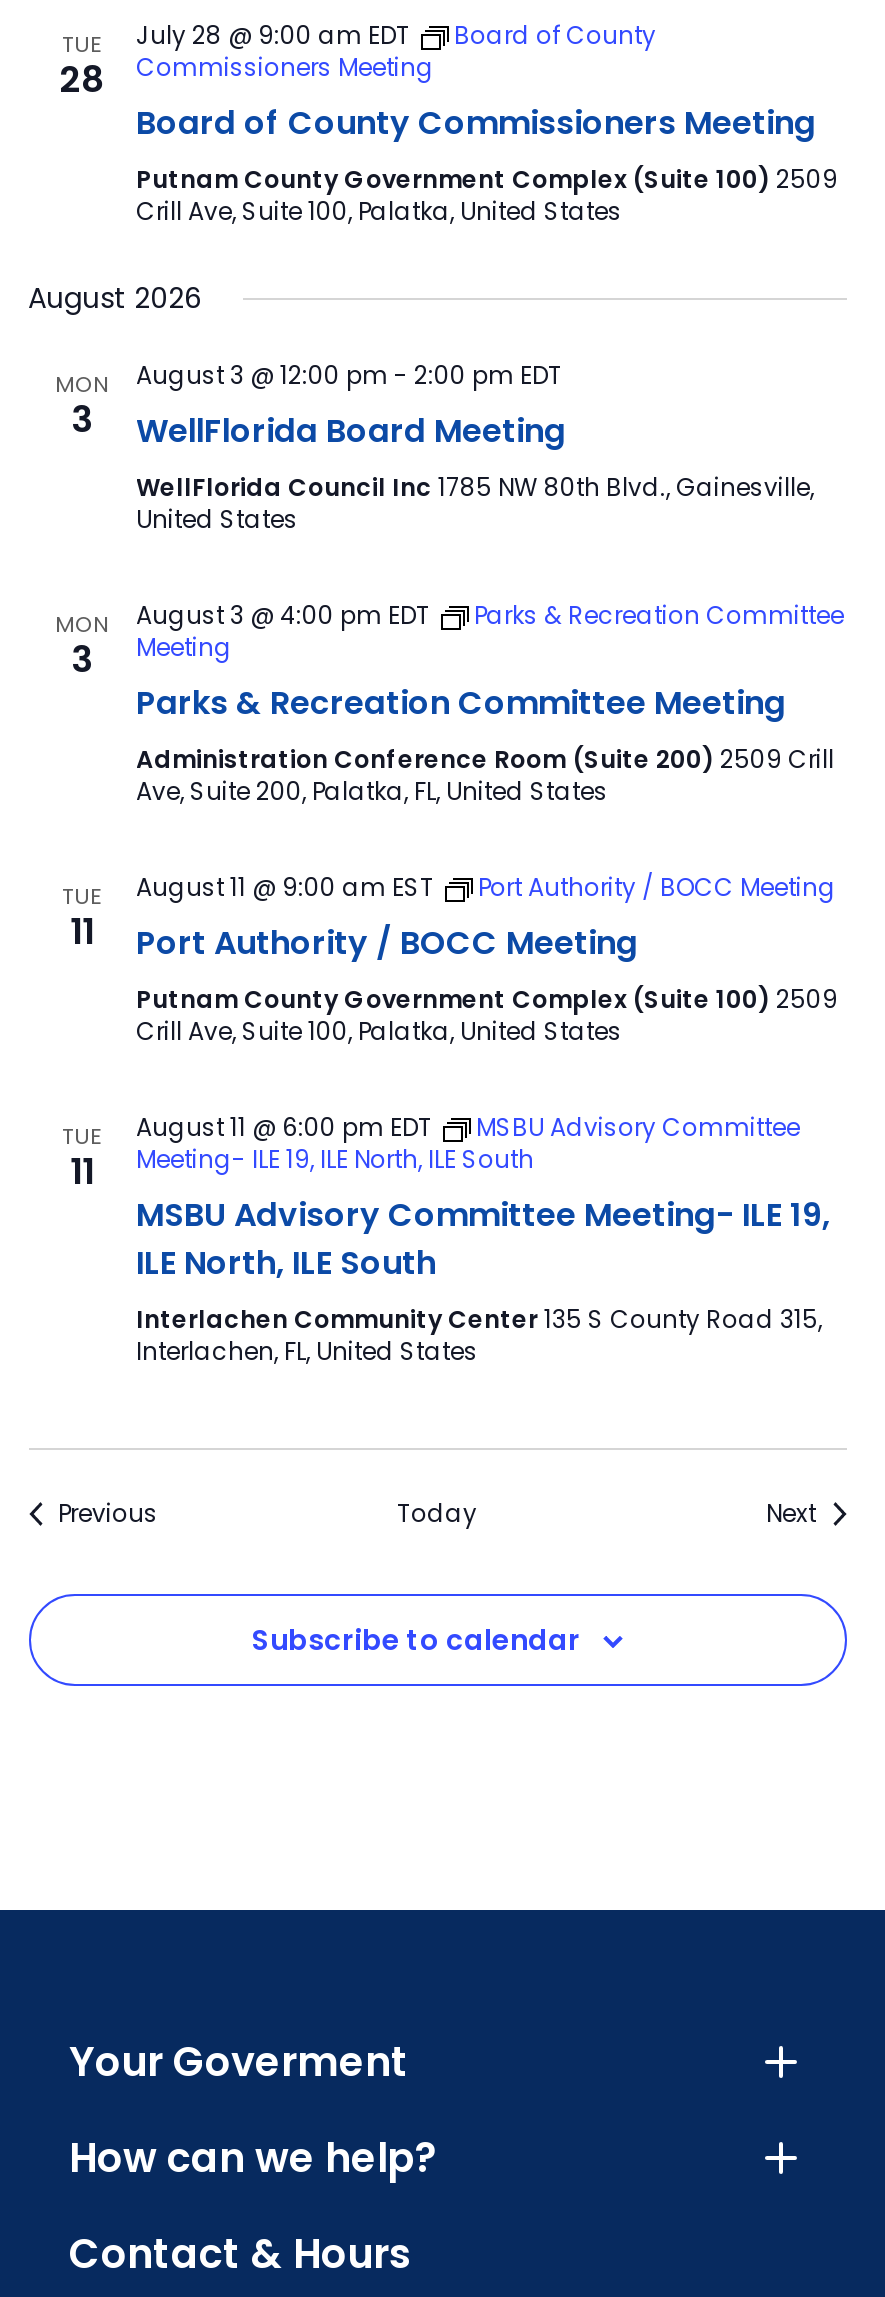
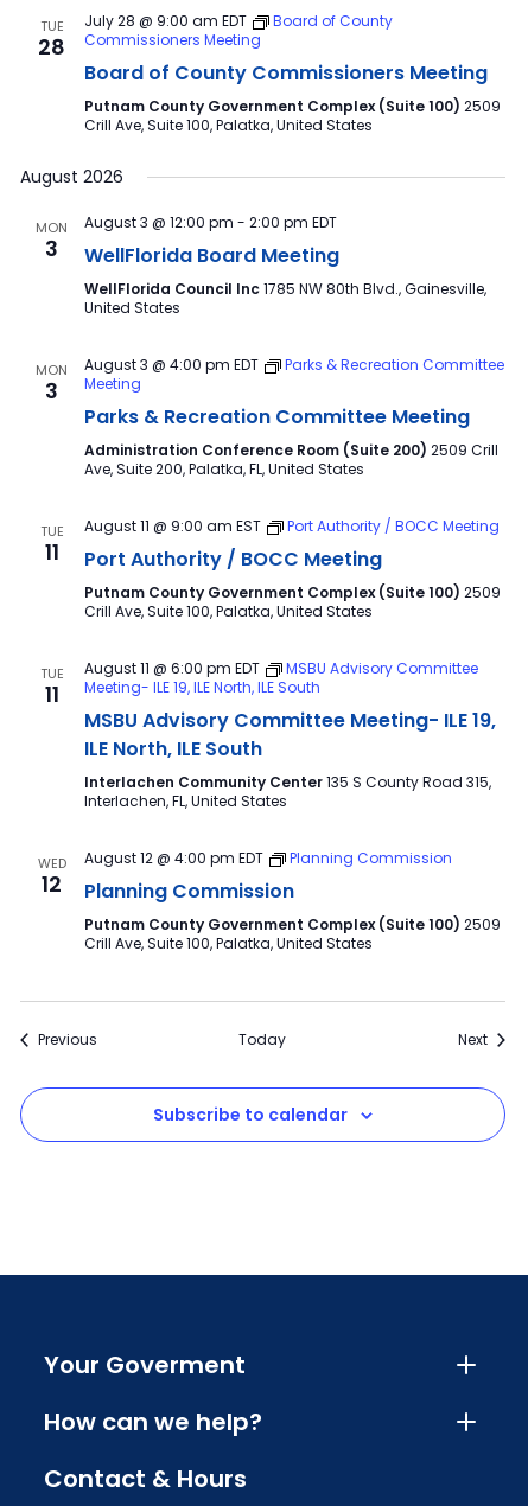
+ WED
+ 12

+ August 12 @ 4:00 pm EDT
+ Planning Commission
+ Planning Commission
+ Putnam County Government Complex (Suite 100) 2509
+ Crill Ave, Suite 100, Palatka, United States
